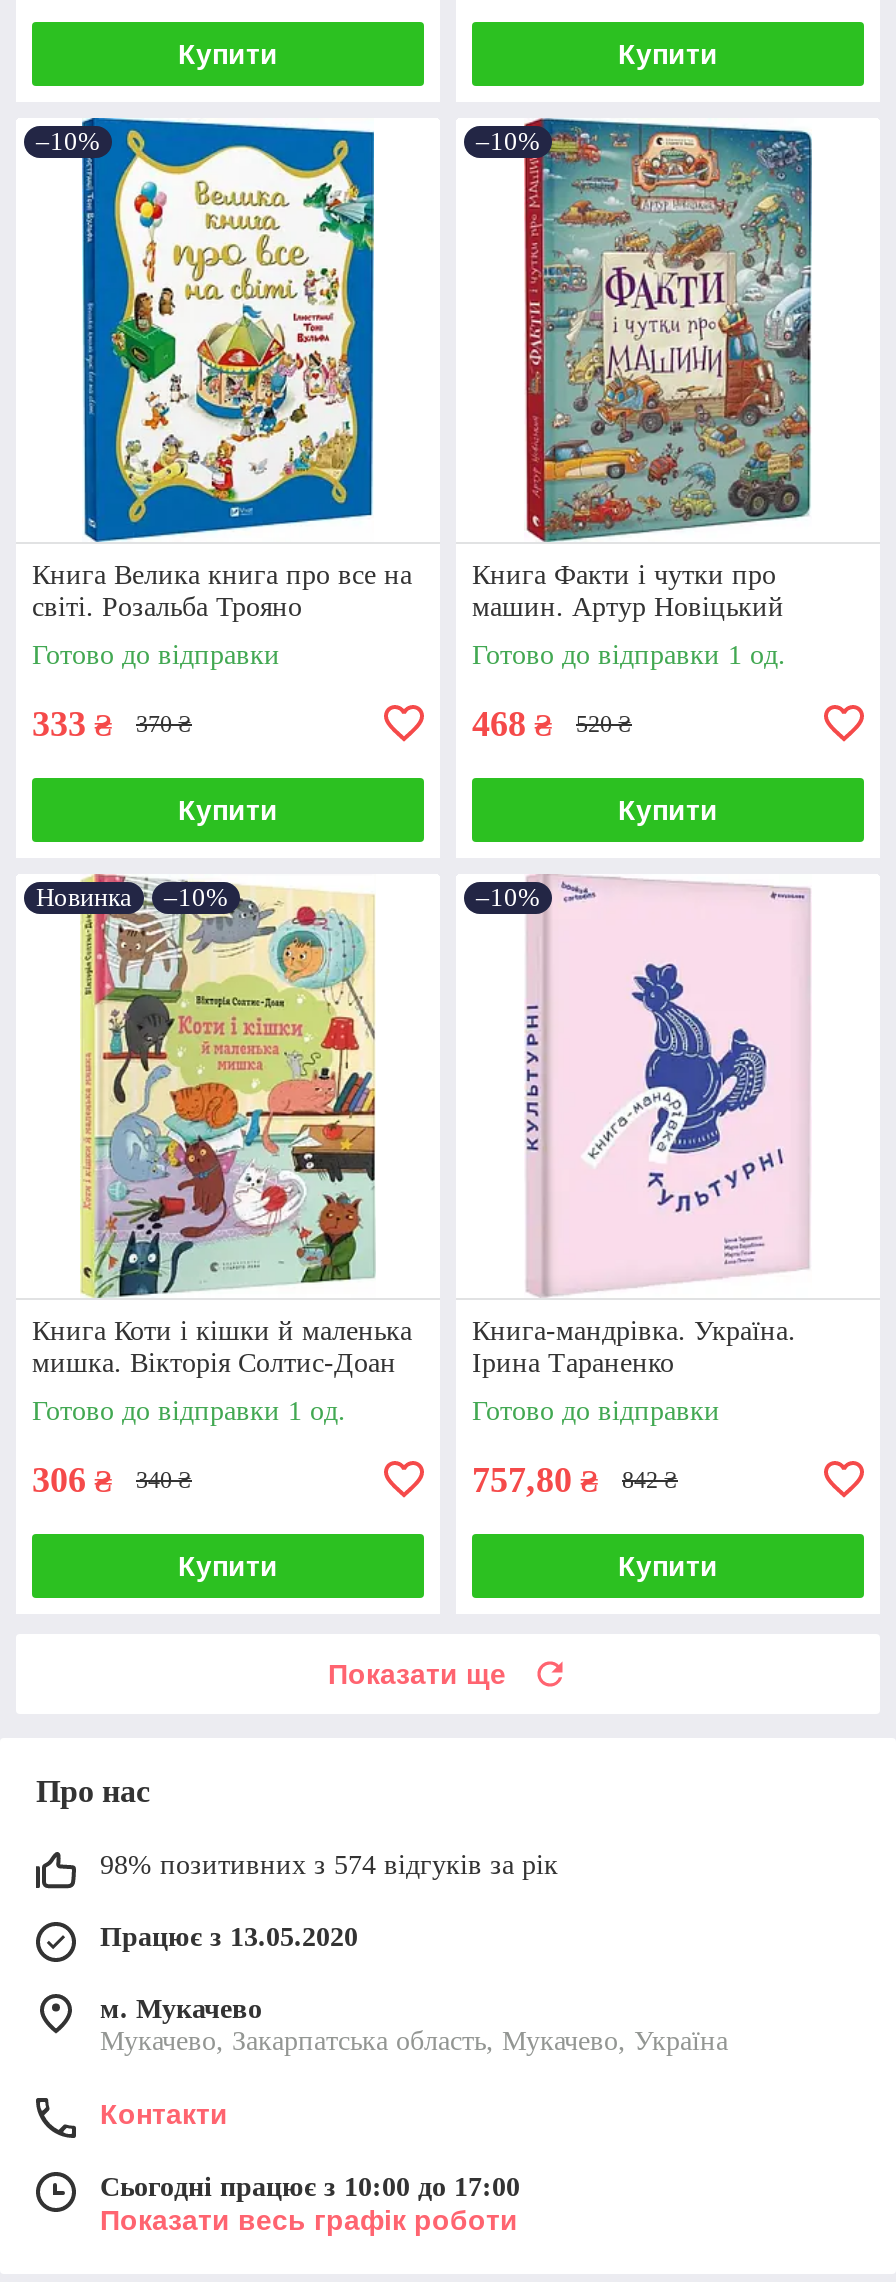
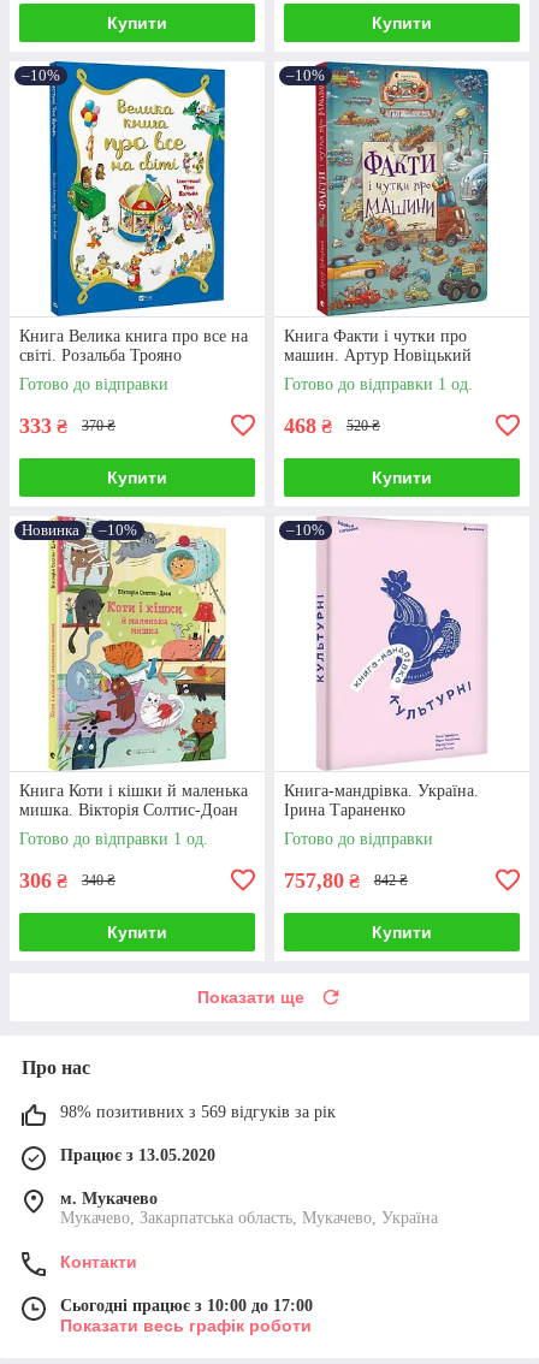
- 98% позитивних з 574 відгуків за рік
+ 98% позитивних з 569 відгуків за рік
